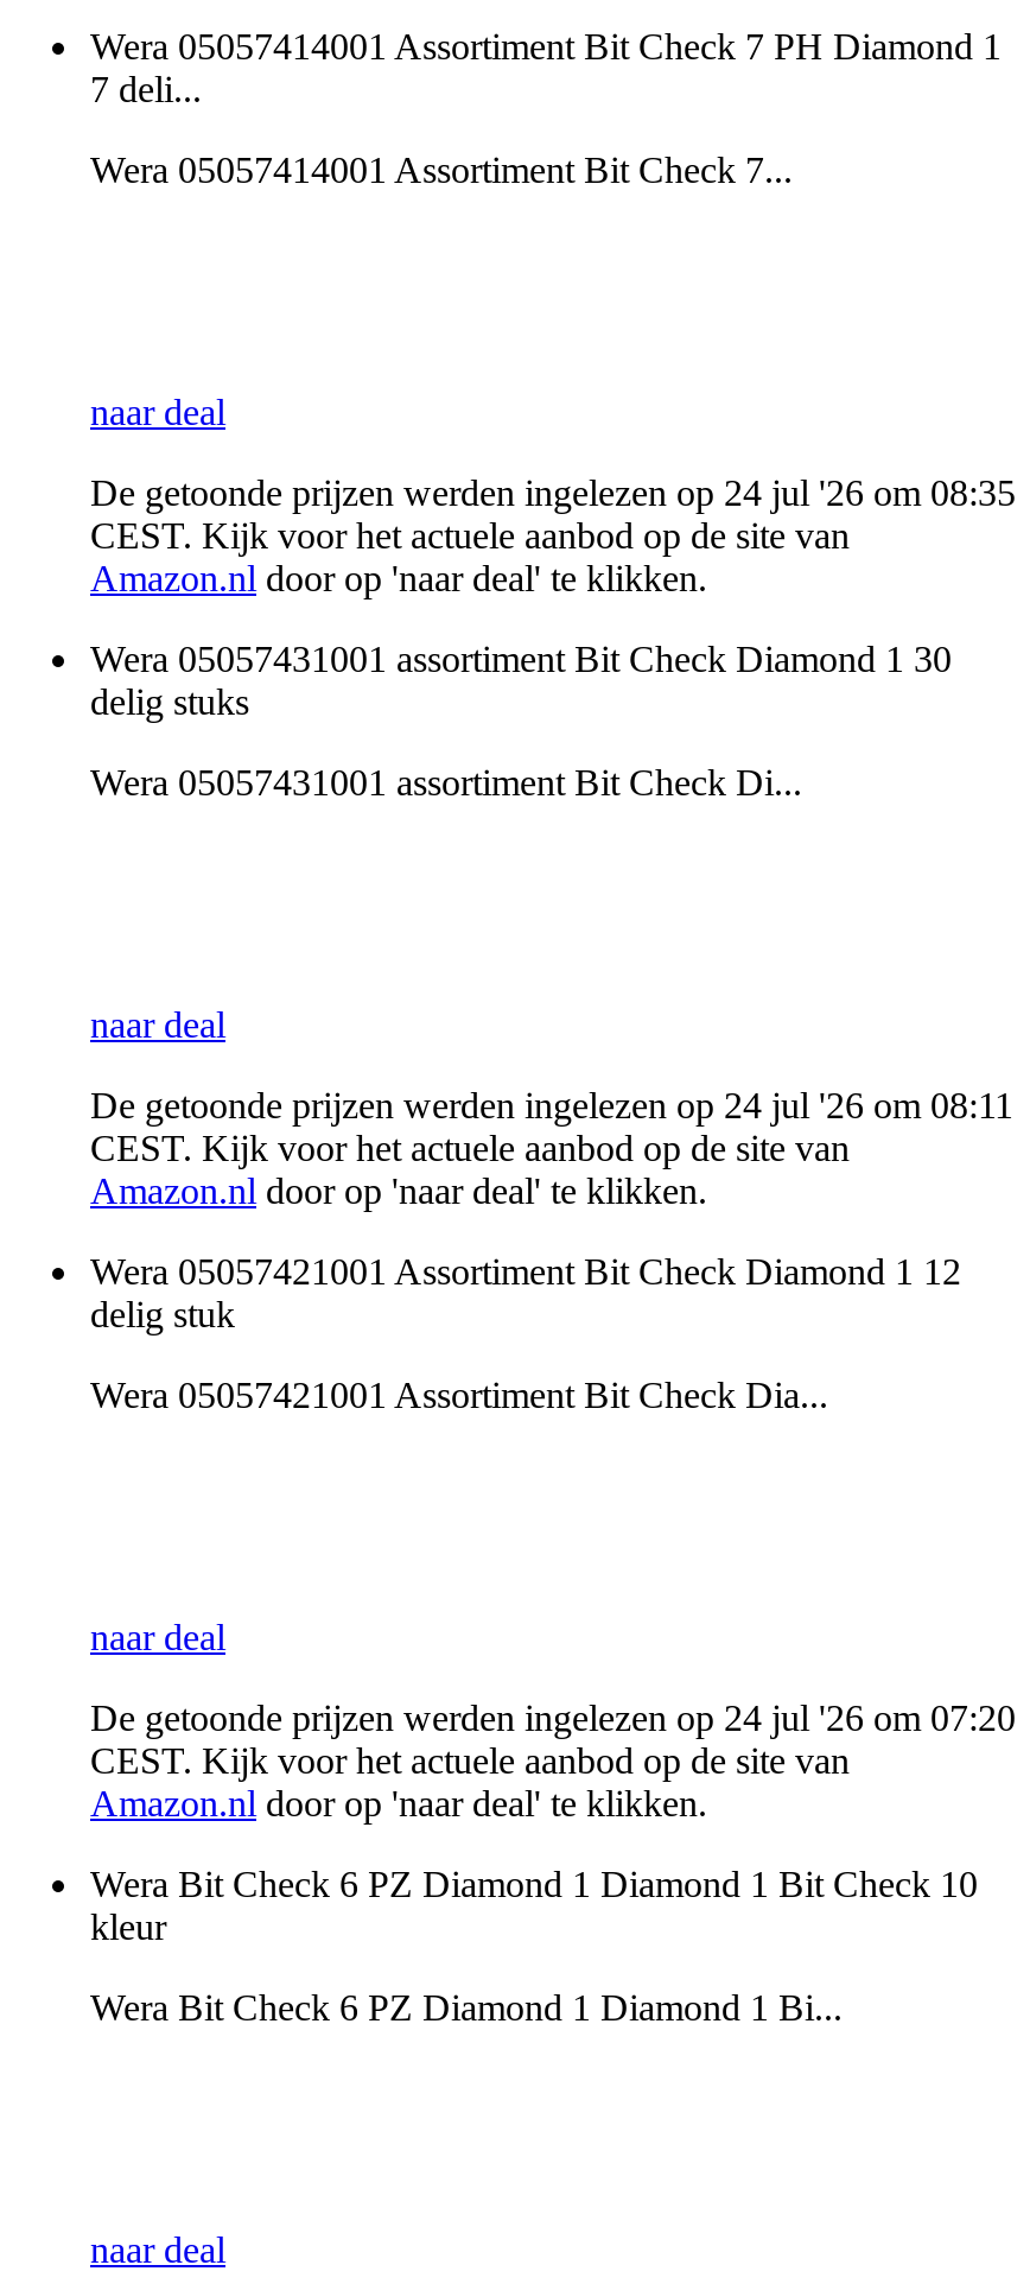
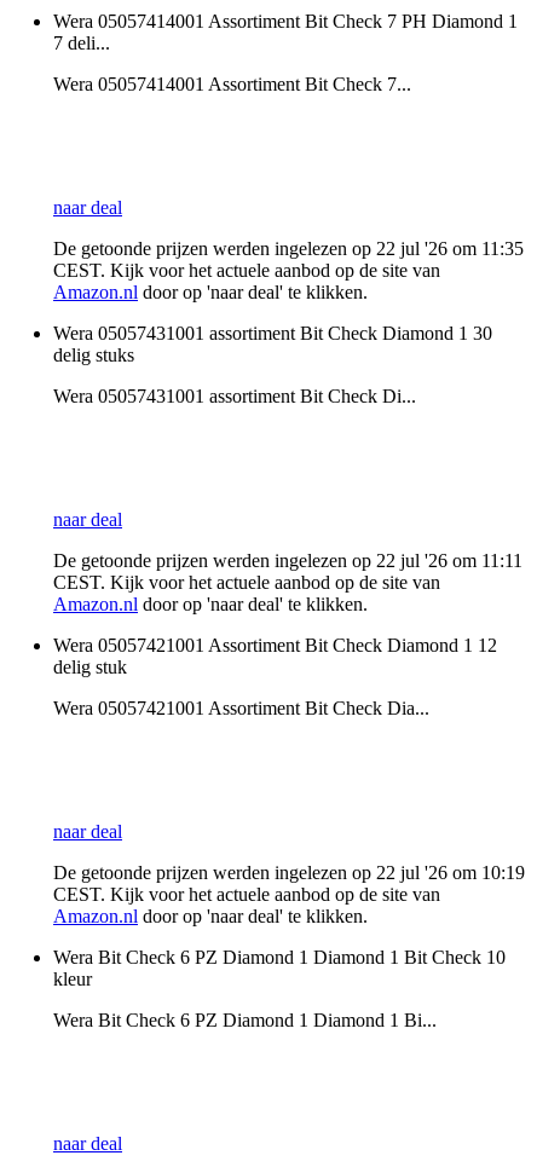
- De getoonde prijzen werden ingelezen op 24 jul '26 om 08:35
+ De getoonde prijzen werden ingelezen op 22 jul '26 om 11:35

- De getoonde prijzen werden ingelezen op 24 jul '26 om 08:11
+ De getoonde prijzen werden ingelezen op 22 jul '26 om 11:11

- De getoonde prijzen werden ingelezen op 24 jul '26 om 07:20
+ De getoonde prijzen werden ingelezen op 22 jul '26 om 10:19
